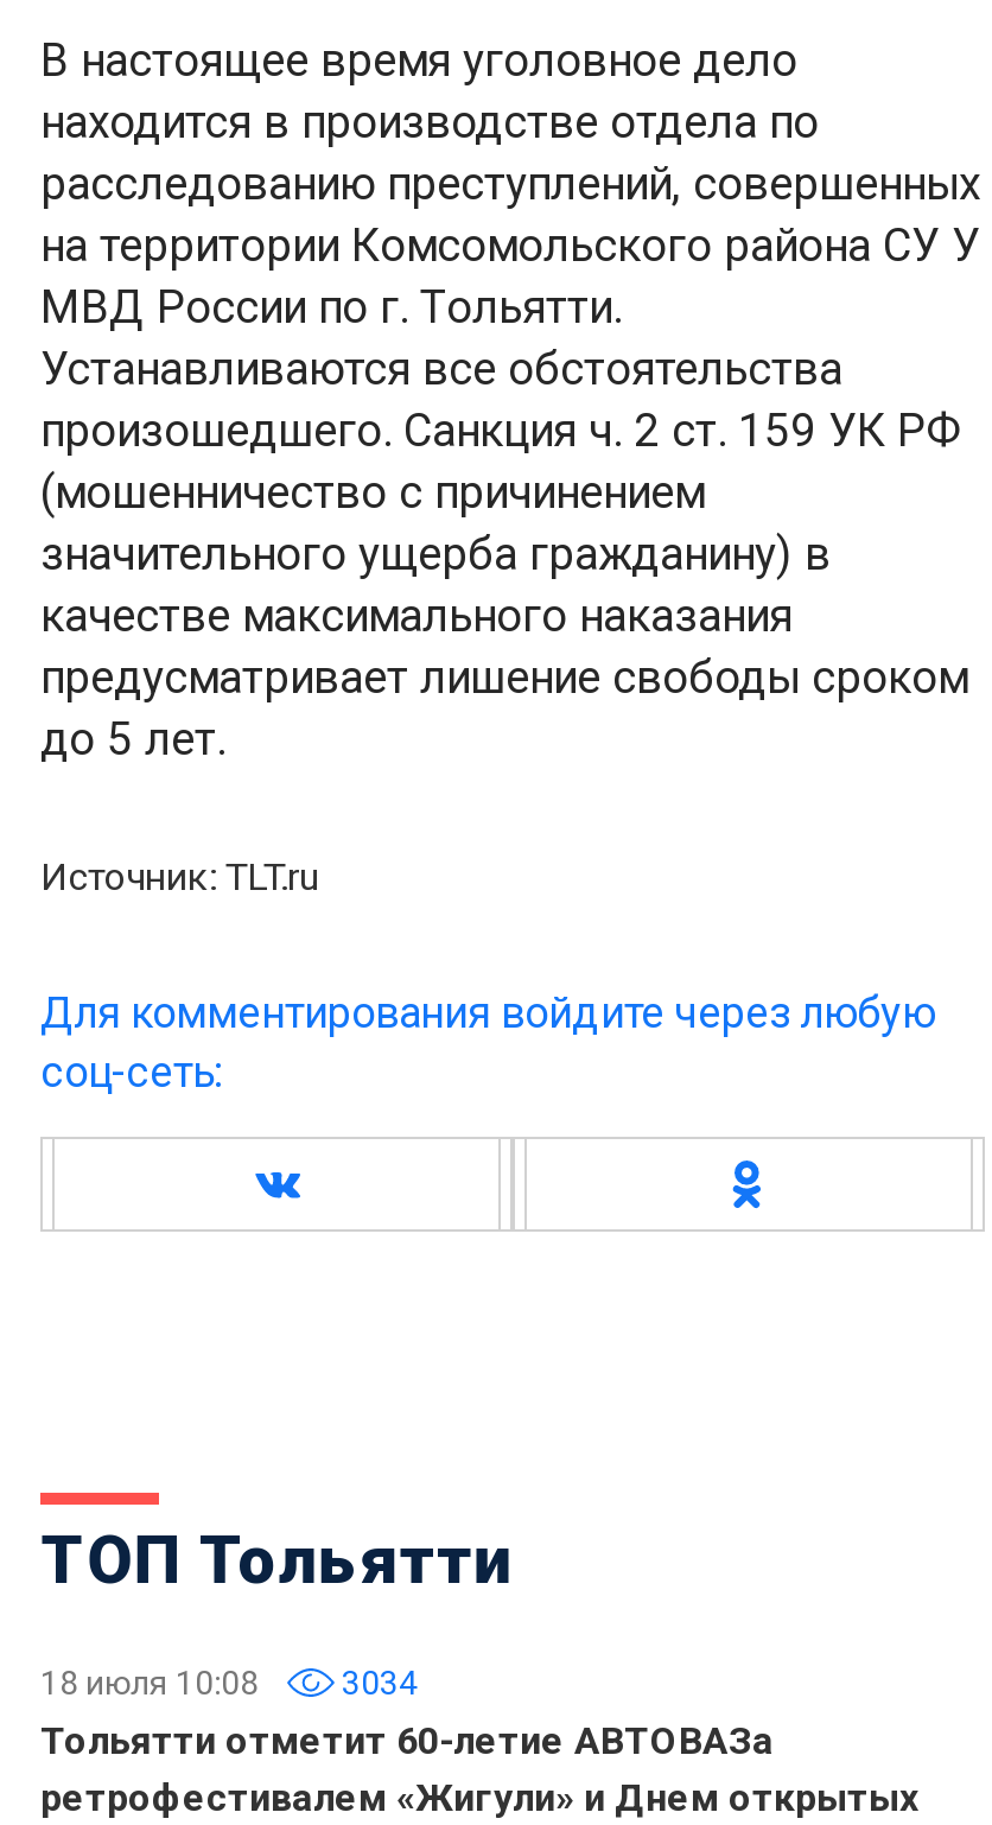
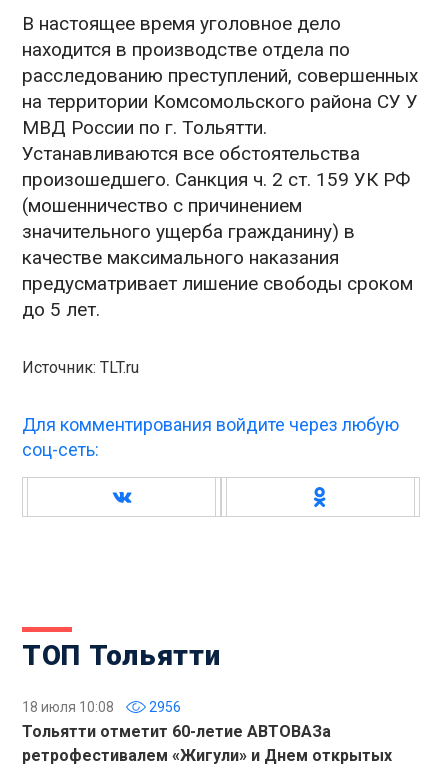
- 18 июля 10:08 3034
+ 18 июля 10:08 2956
